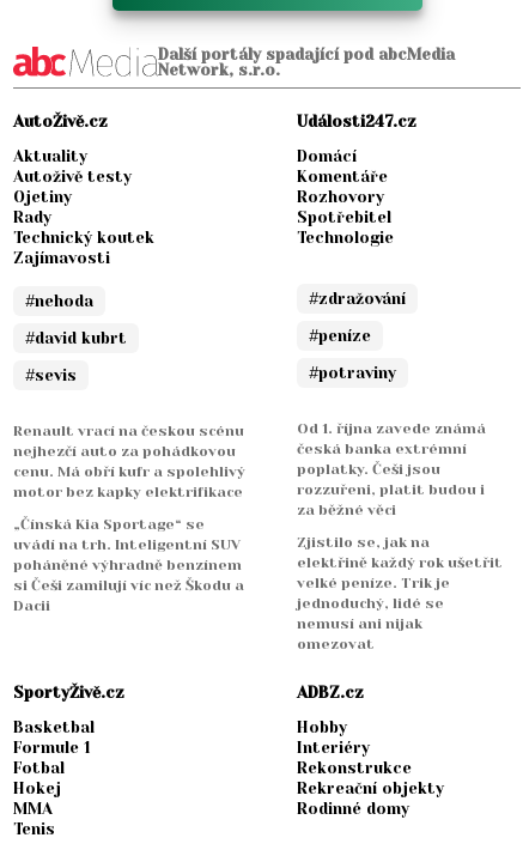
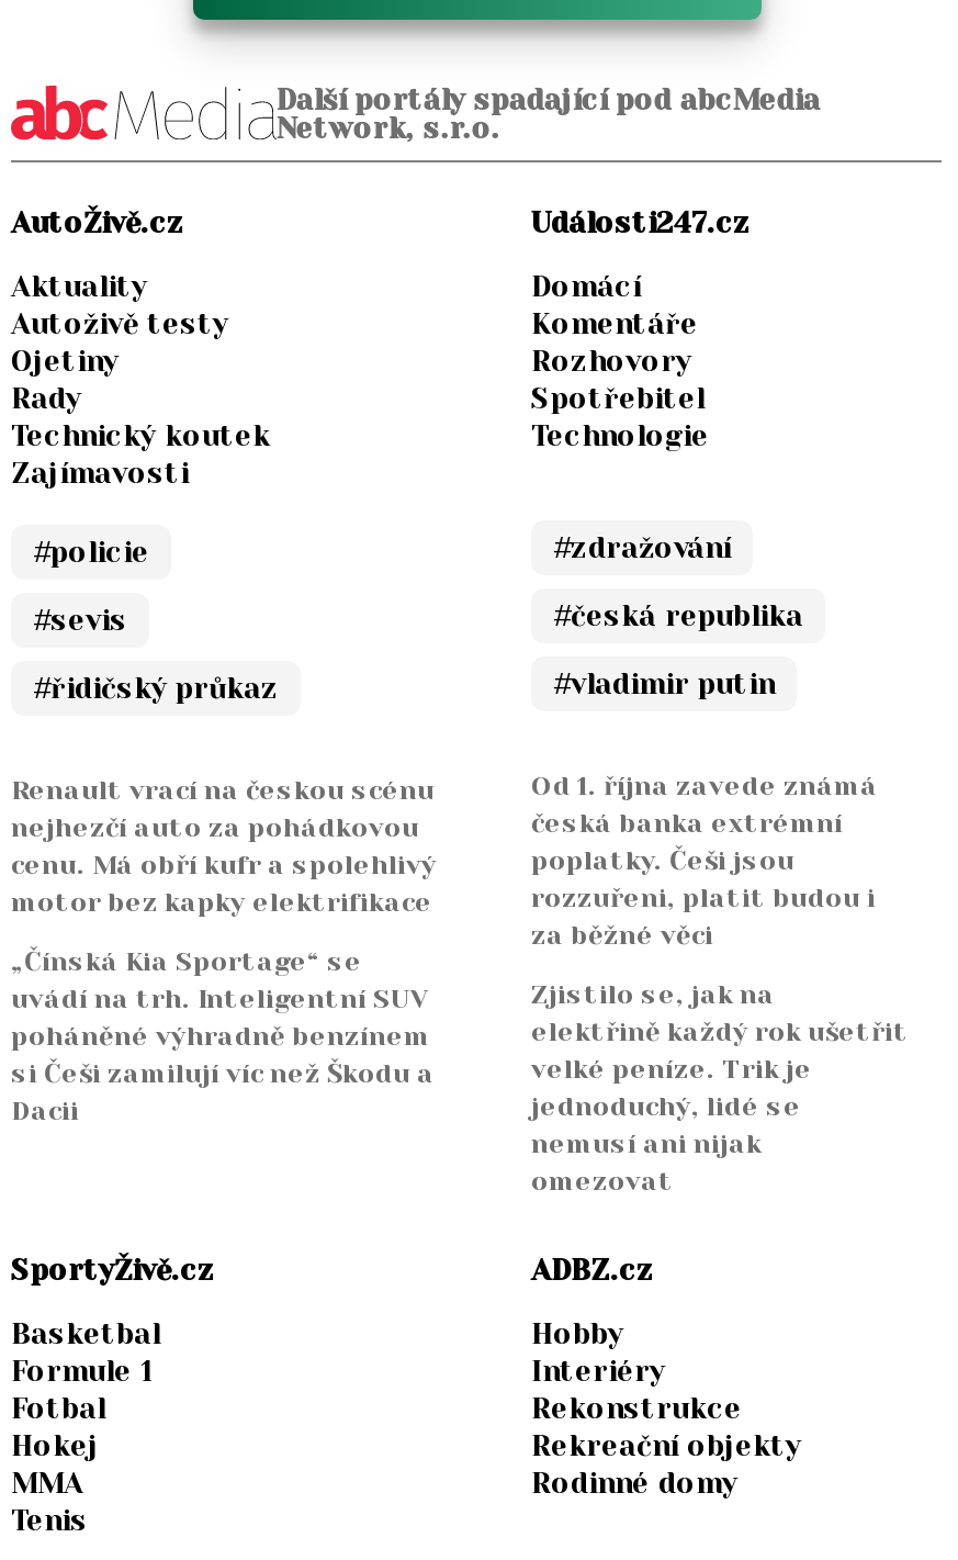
- #nehoda
- #david kubrt
+ #policie

- #peníze
+ #česká republika

moved up: #sevis

- #potraviny
+ #vladimir putin

+ #řidičský průkaz
